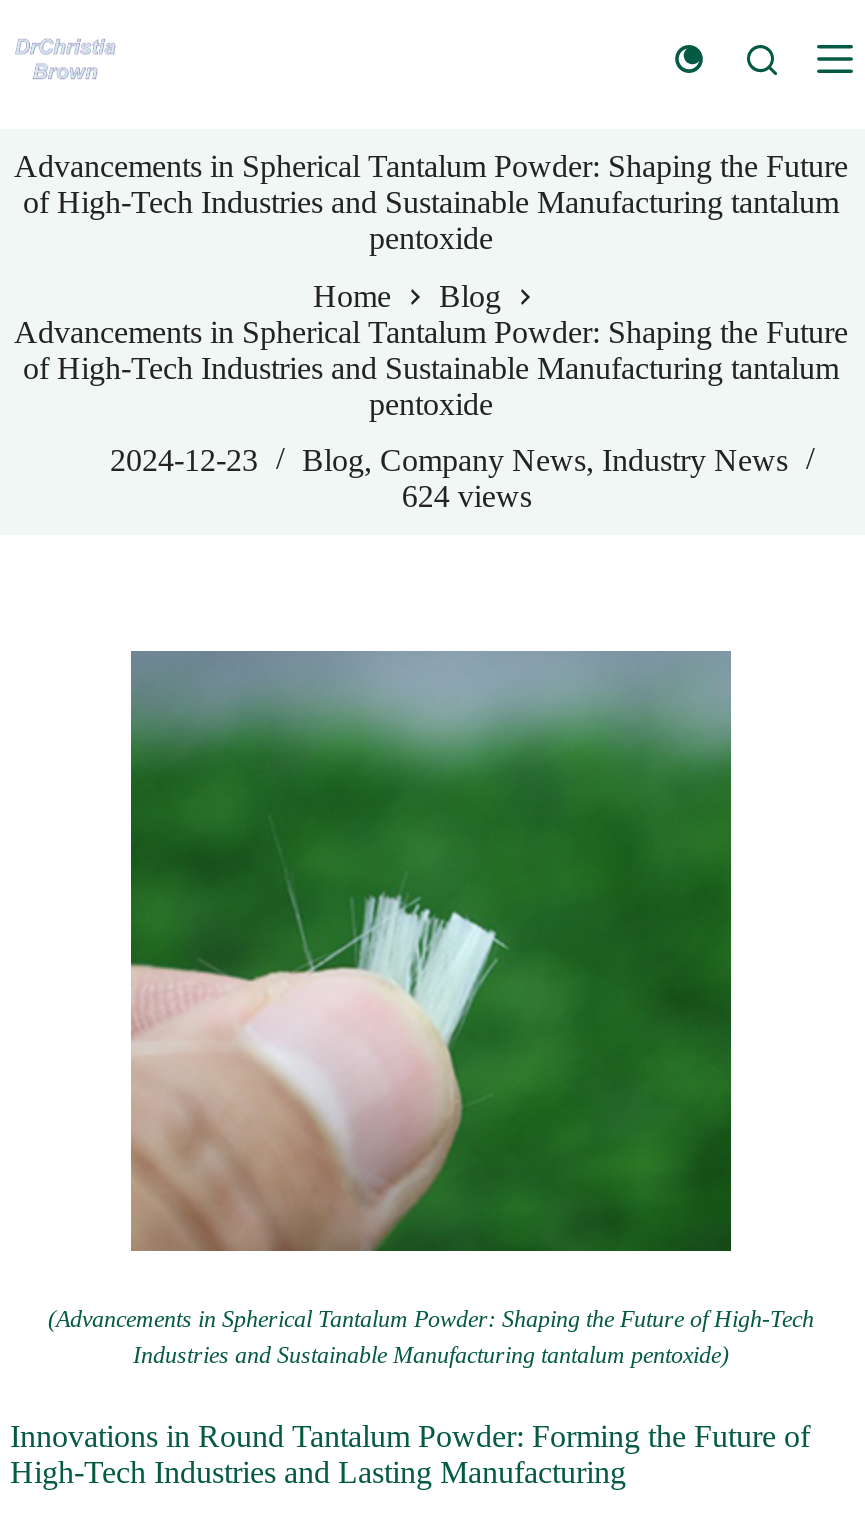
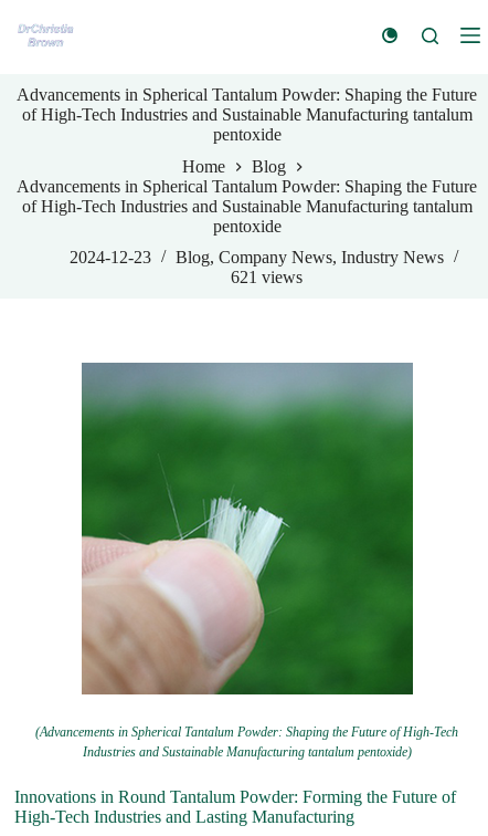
- 624 views
+ 621 views
